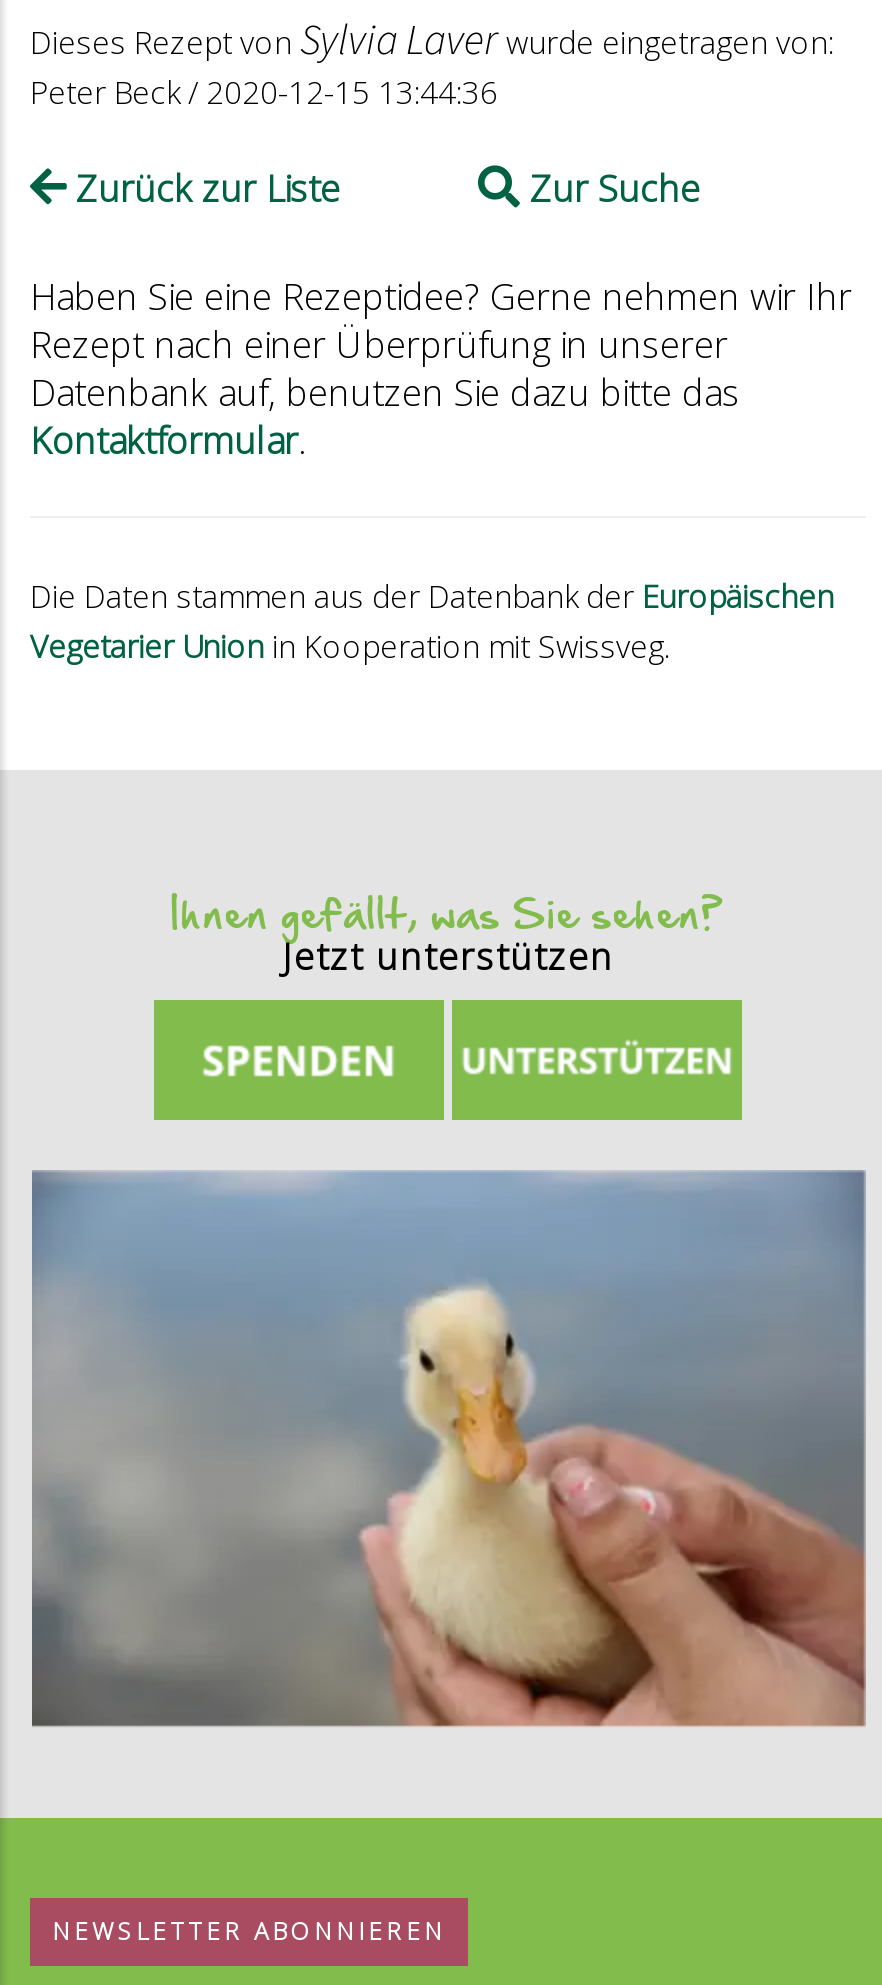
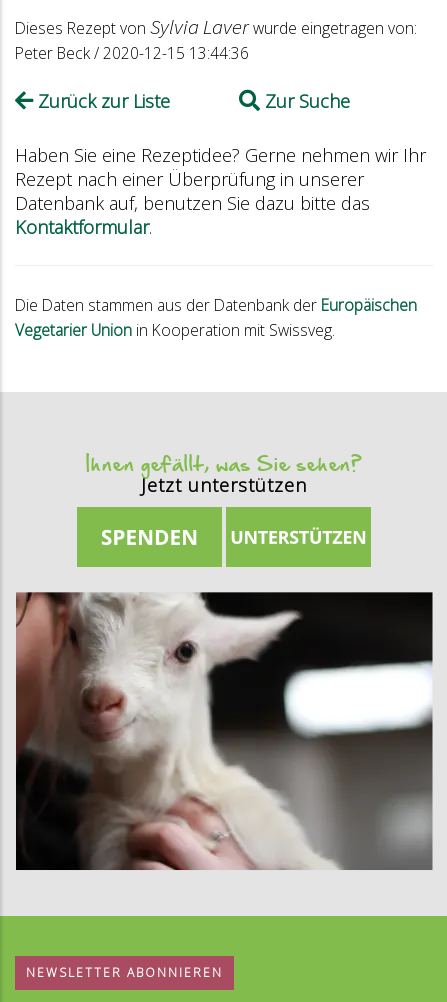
- [image]
+ [image]
